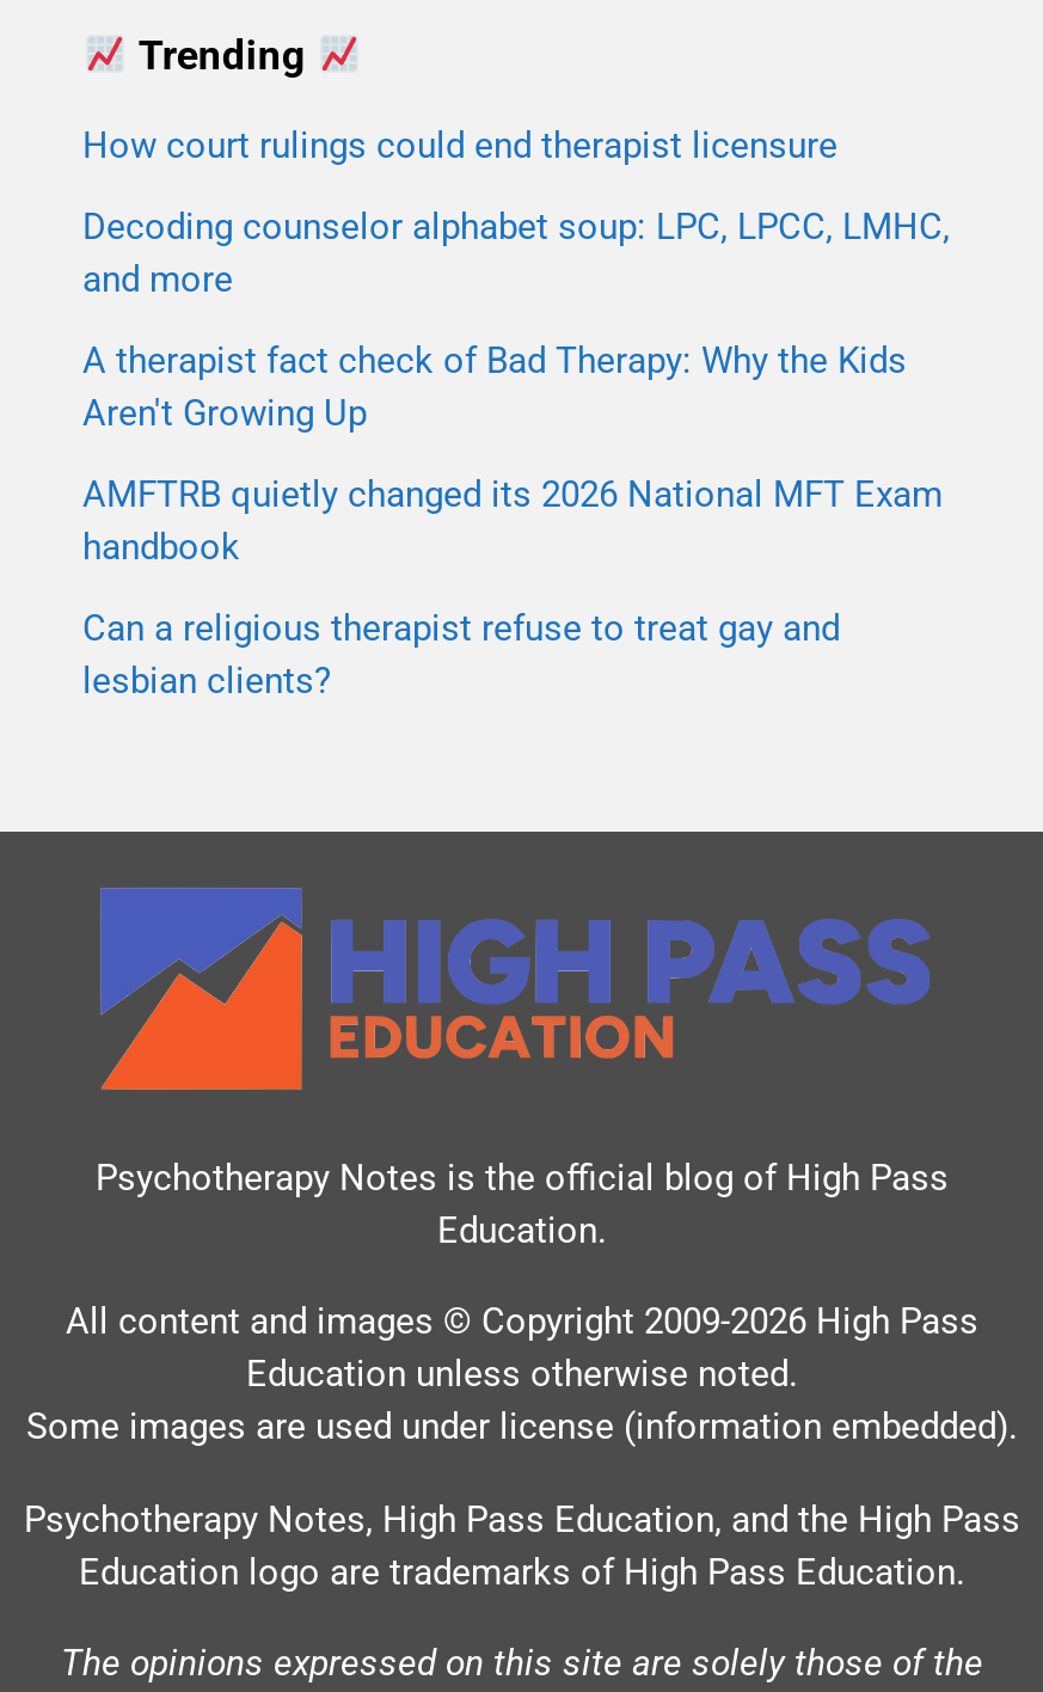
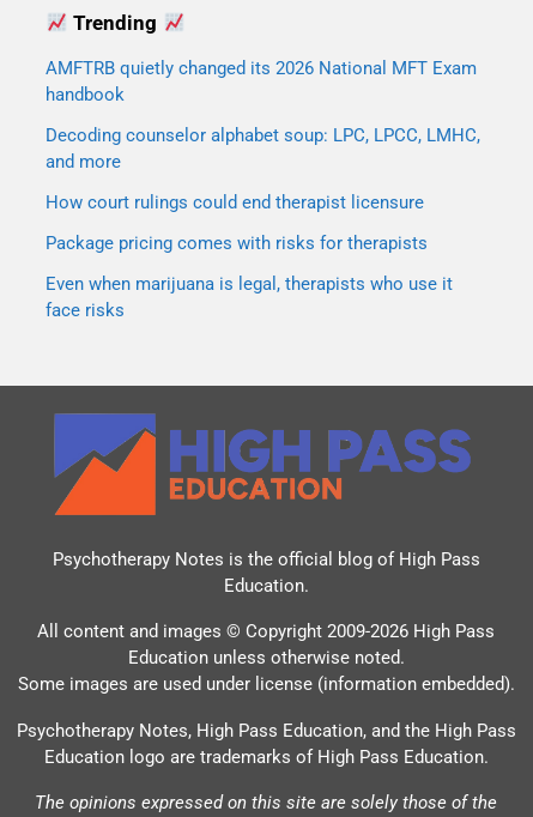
moved down: Decoding counselor alphabet soup: LPC, LPCC, LMHC, | and more | How court rulings could end therapist licensure

- A therapist fact check of Bad Therapy: Why the Kids
- Aren't Growing Up

moved up: AMFTRB quietly changed its 2026 National MFT Exam | handbook

- Can a religious therapist refuse to treat gay and
- lesbian clients?
+ Package pricing comes with risks for therapists
+ Even when marijuana is legal, therapists who use it
+ face risks
